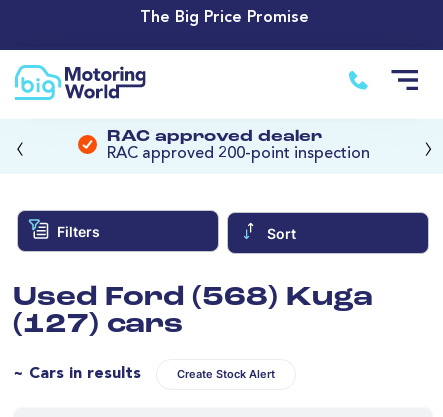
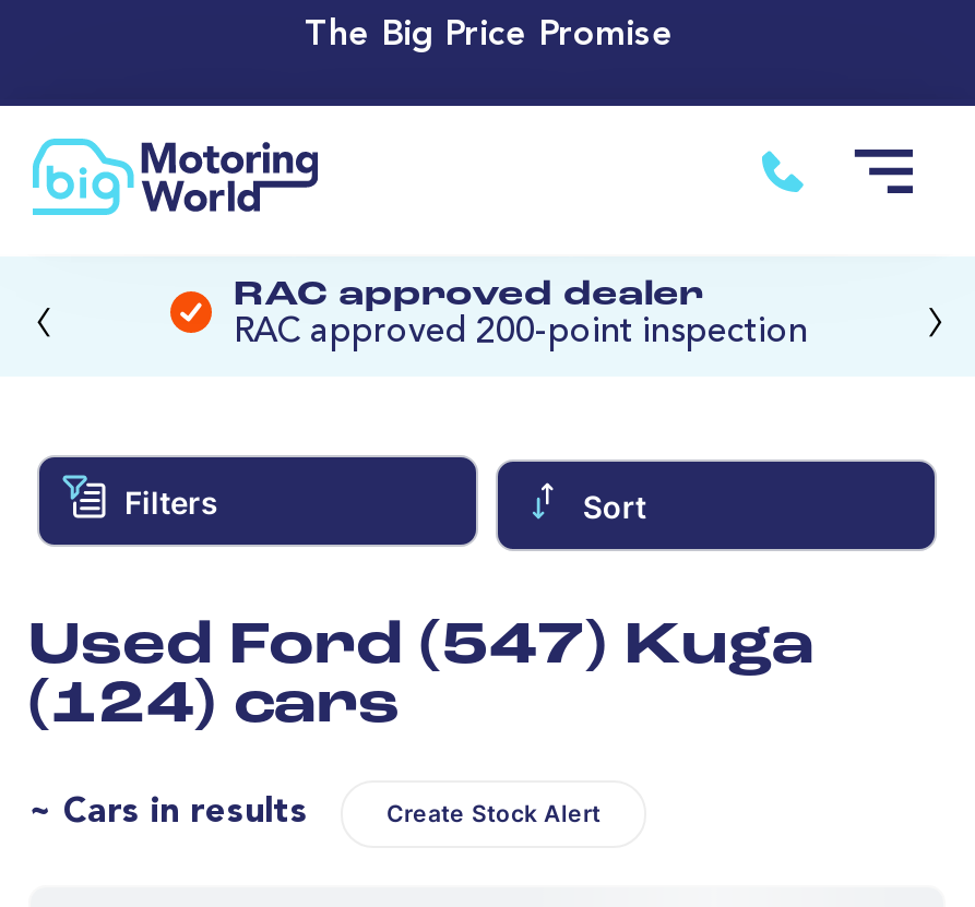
- Used Ford (568) Kuga
+ Used Ford (547) Kuga

- (127) cars
+ (124) cars
